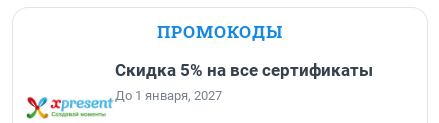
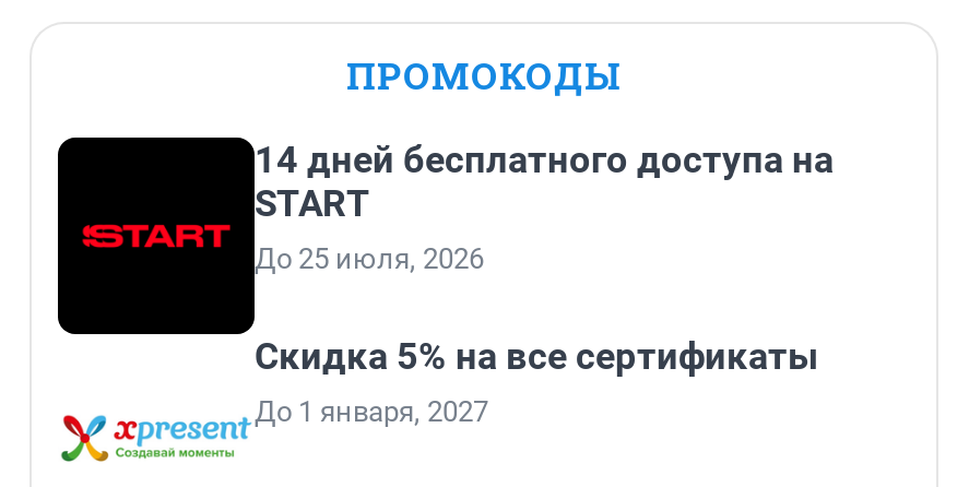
+ [image]
+ 14 дней бесплатного доступа на
+ START
+ До 25 июля, 2026
